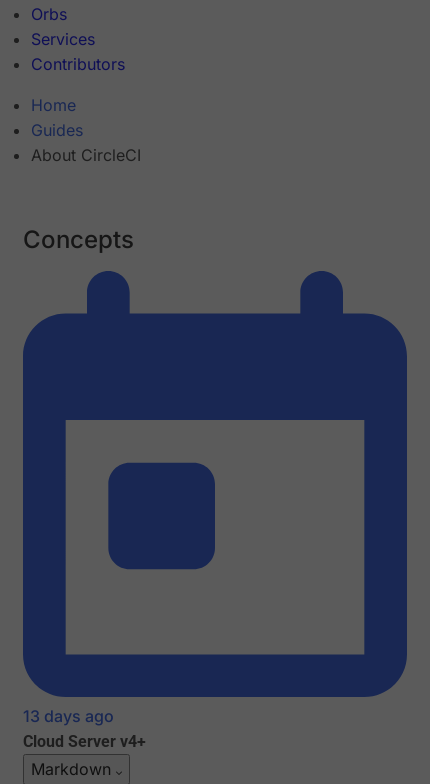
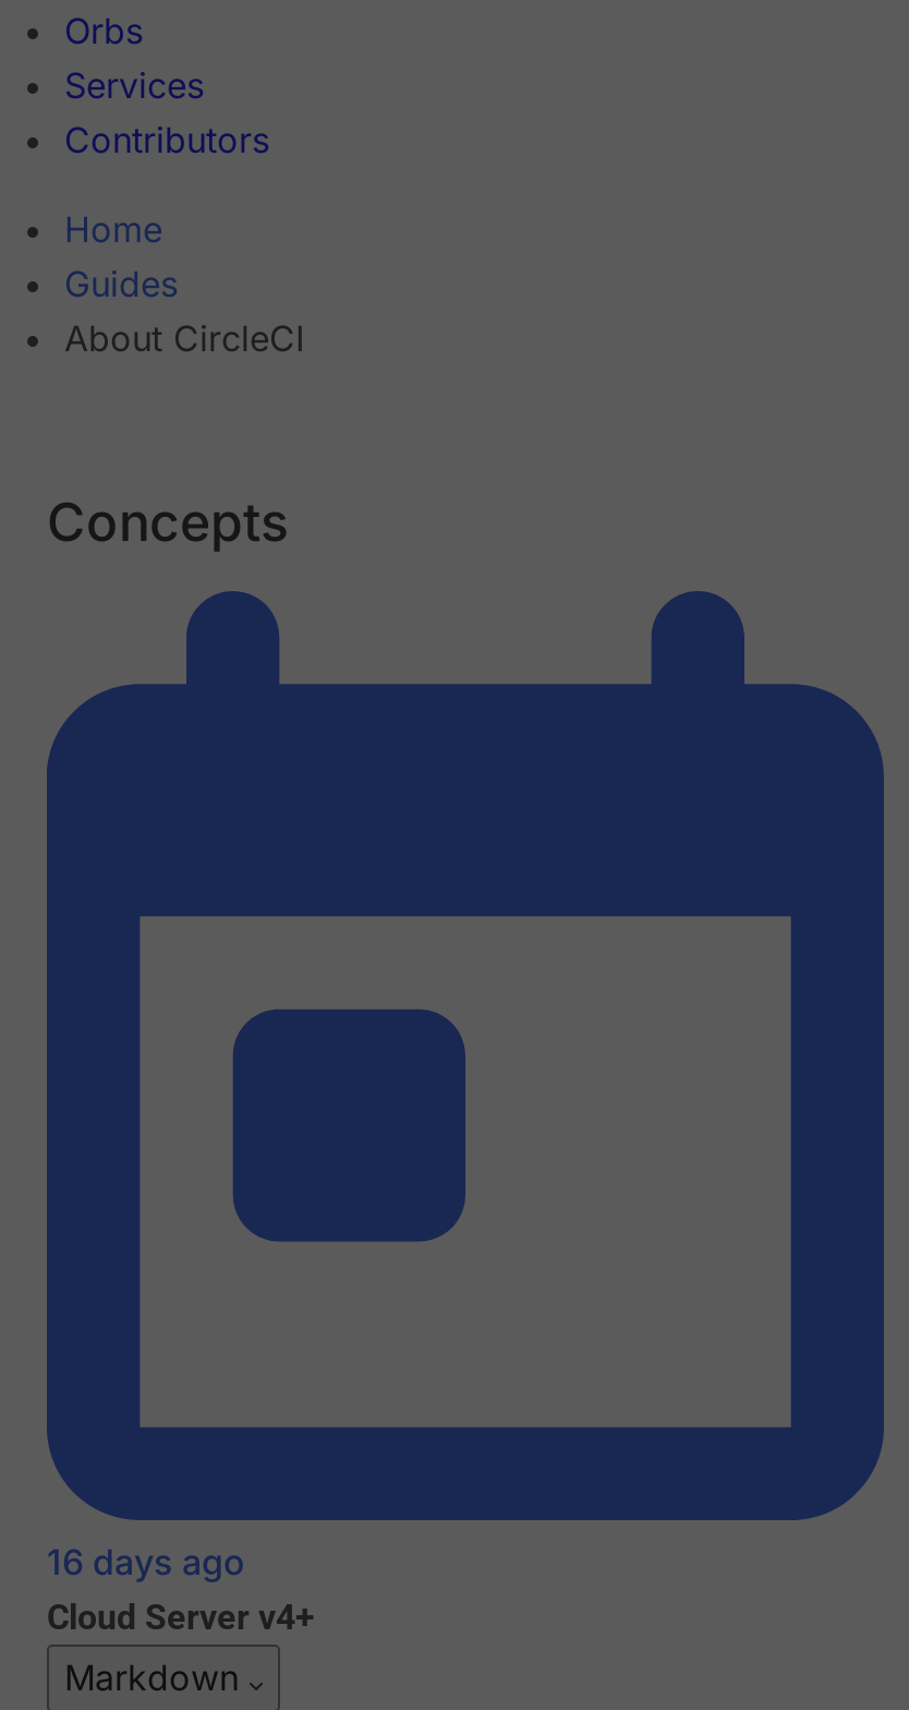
- 13 days ago
+ 16 days ago
